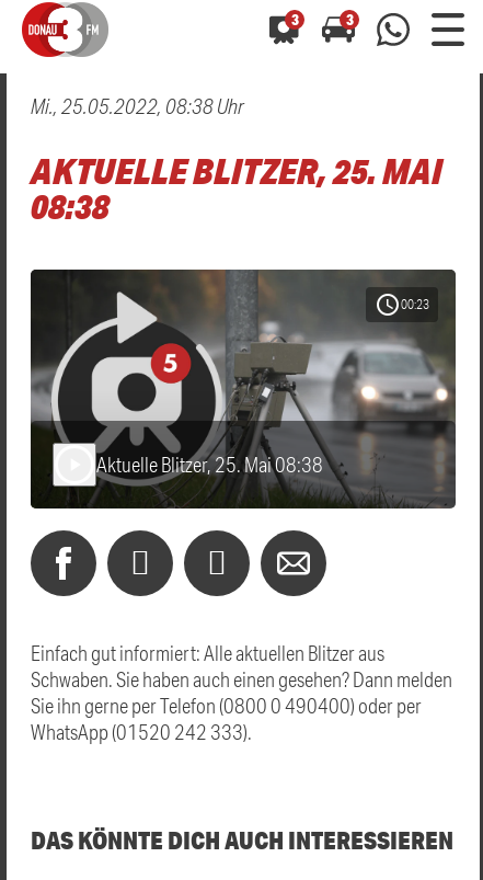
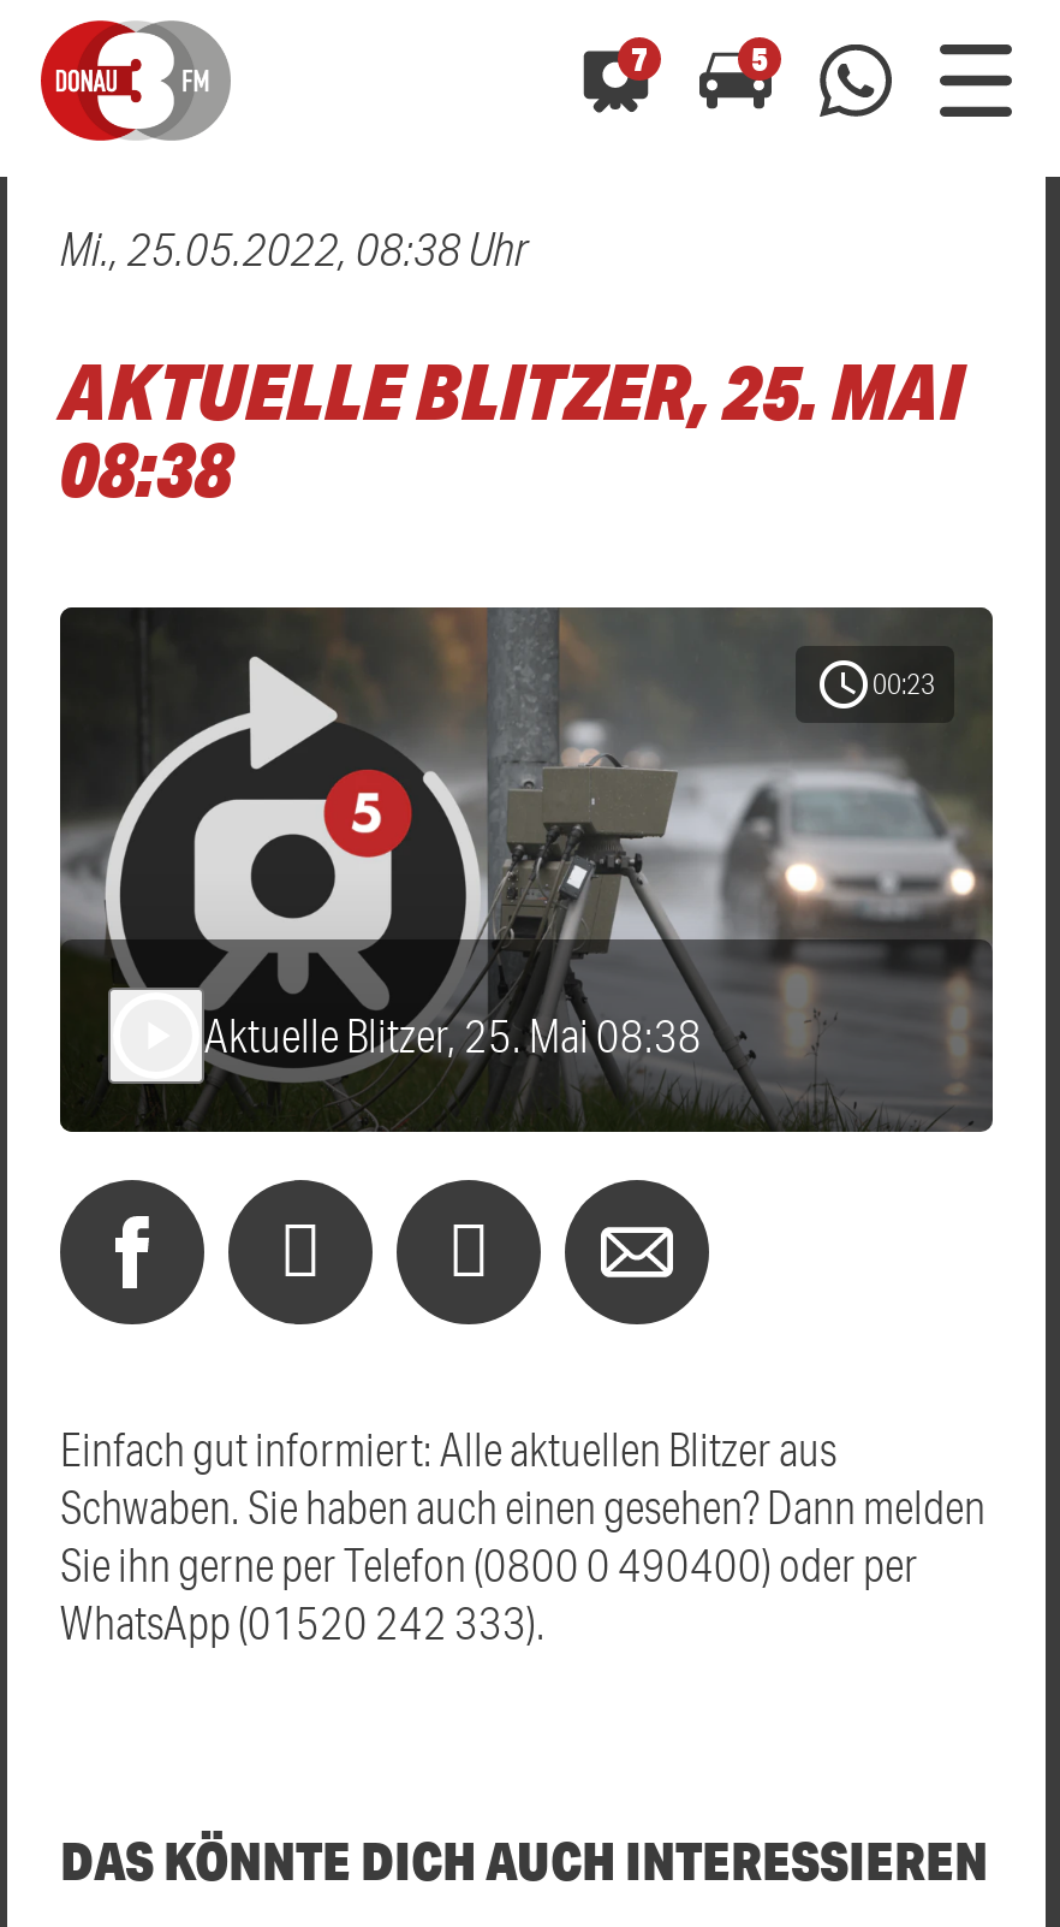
- 3
+ 7

- 3
+ 5
